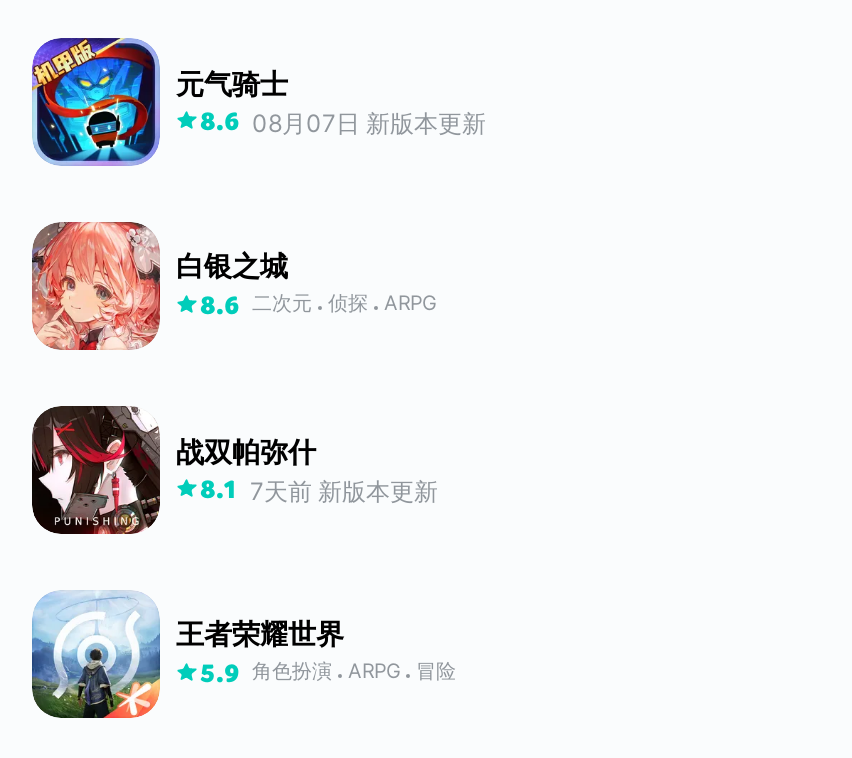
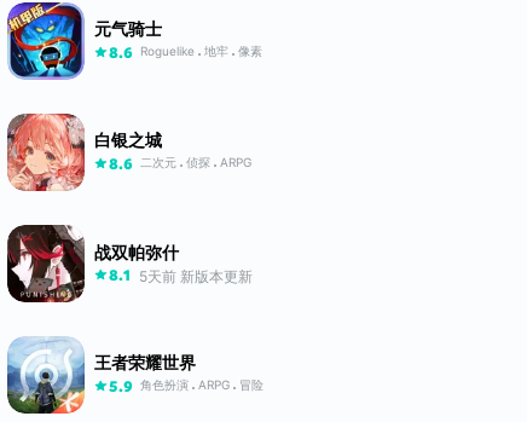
- 8.6 08月07日 新版本更新
+ 8.6 Roguelike
+ 地牢
+ 像素

- 8.1 7天前 新版本更新
+ 8.1 5天前 新版本更新
